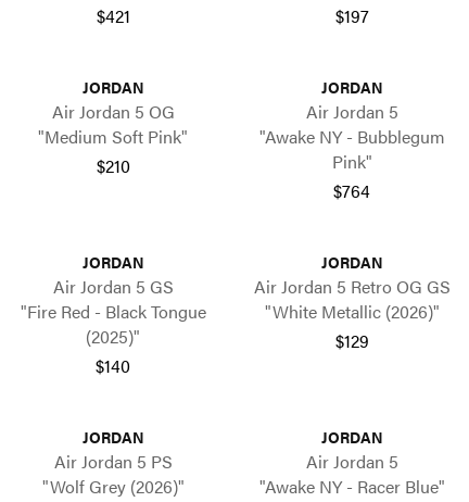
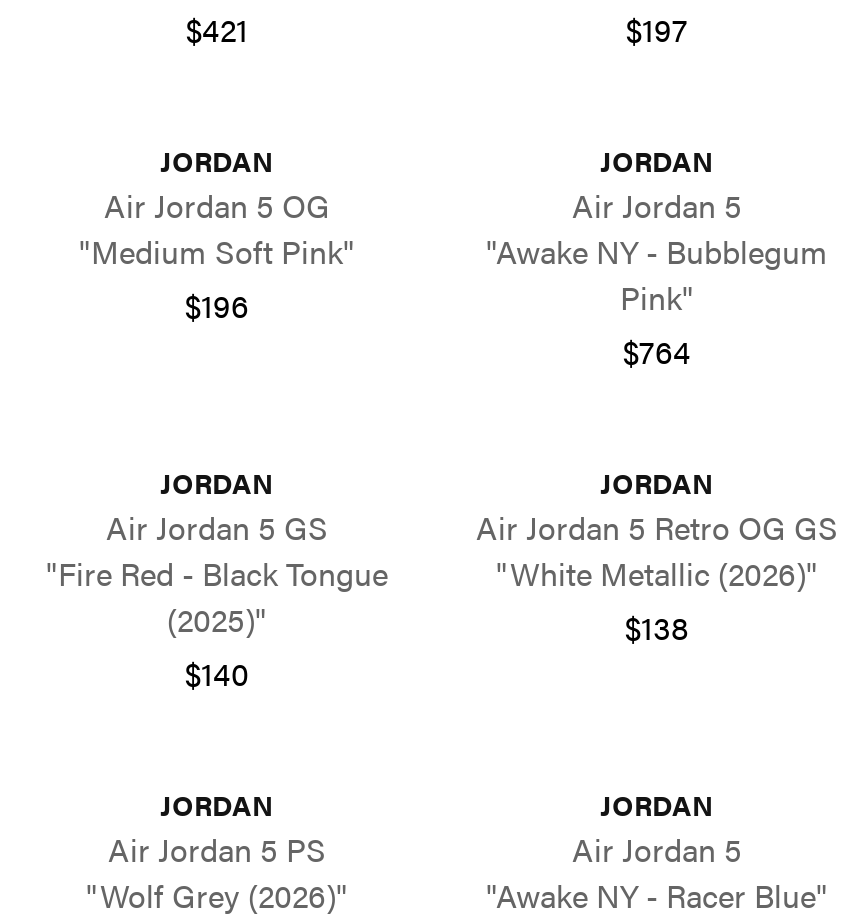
- $210
+ $196

- $129
+ $138
